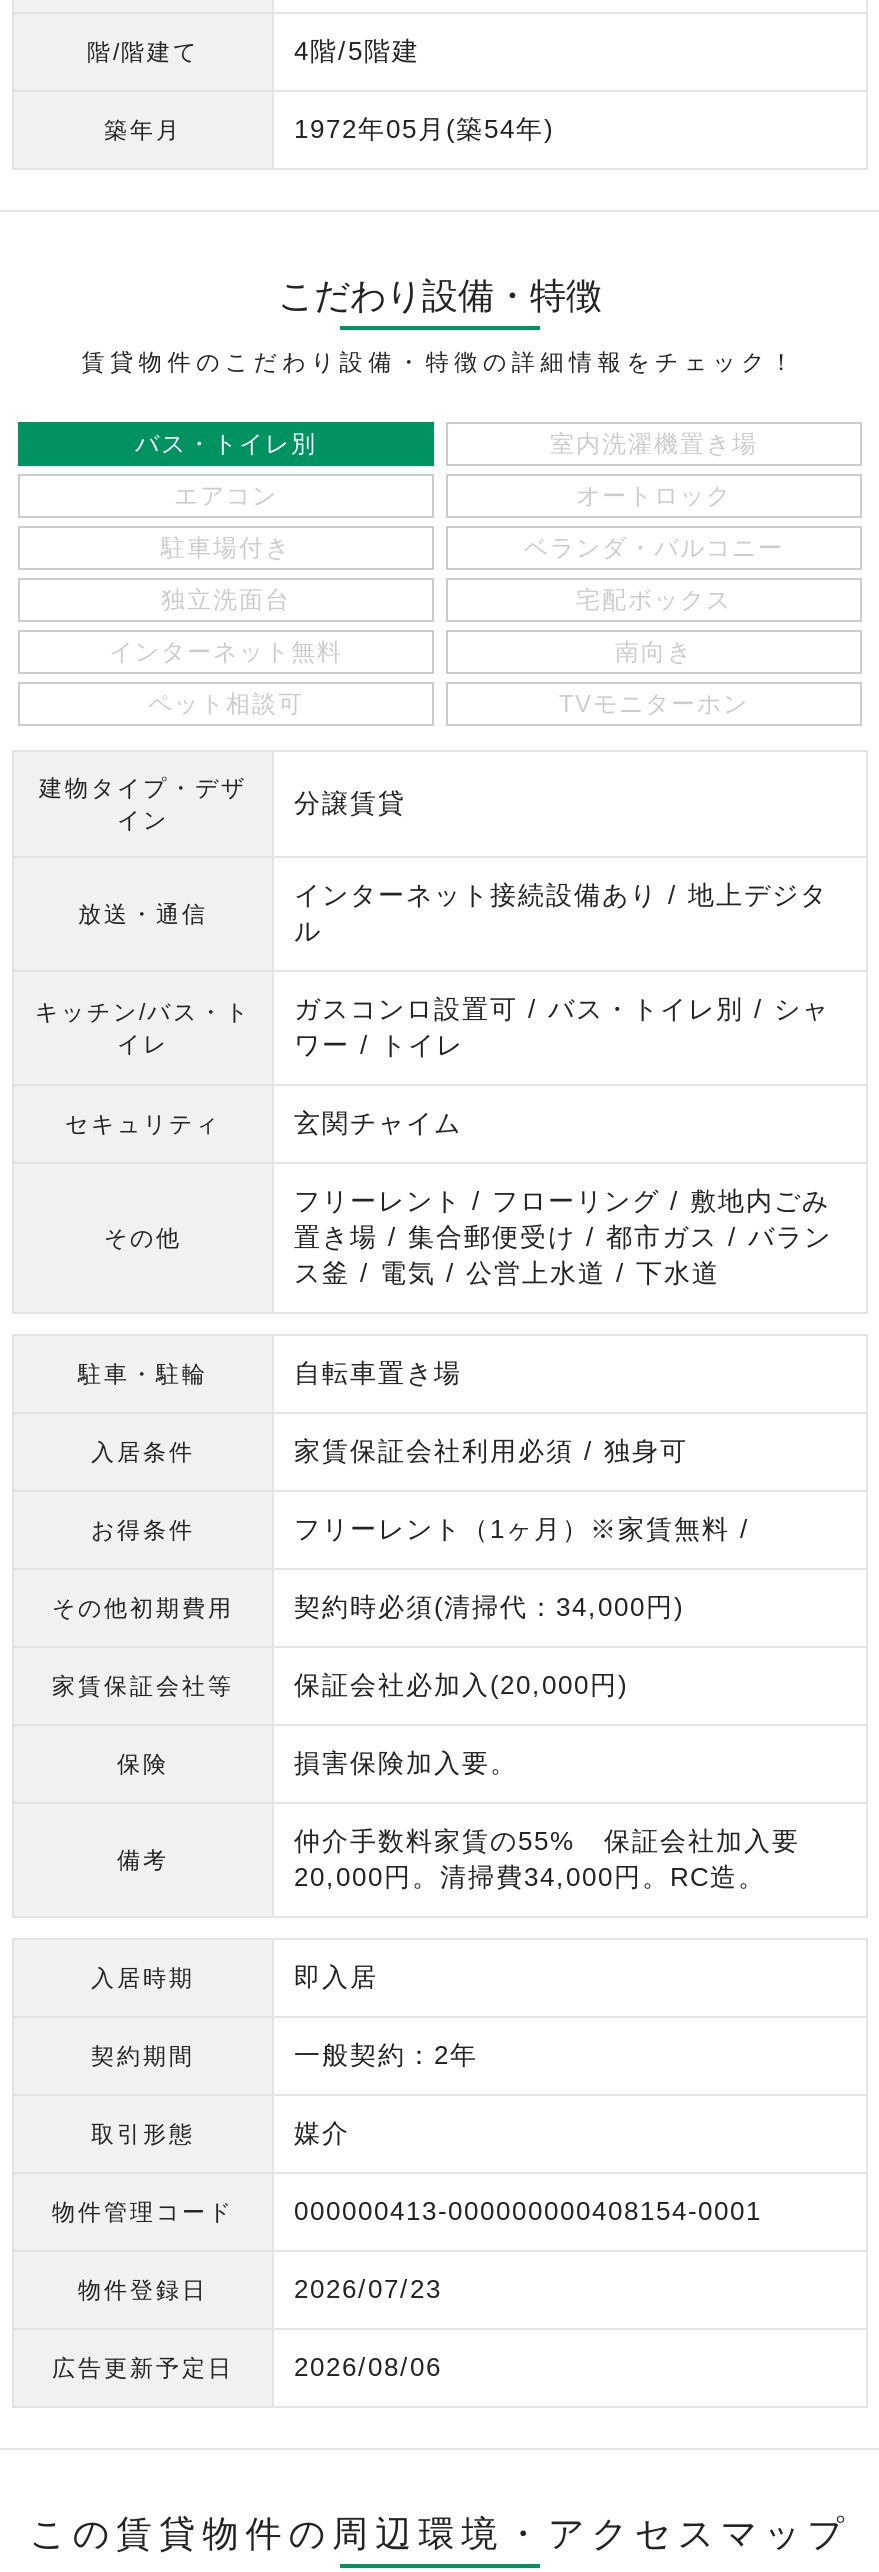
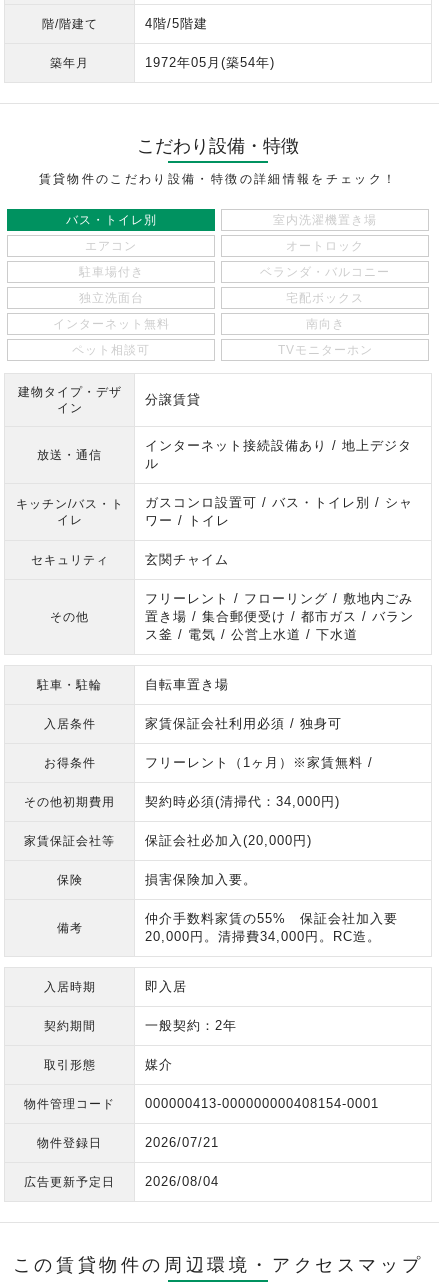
- 2026/07/23
+ 2026/07/21

- 2026/08/06
+ 2026/08/04
